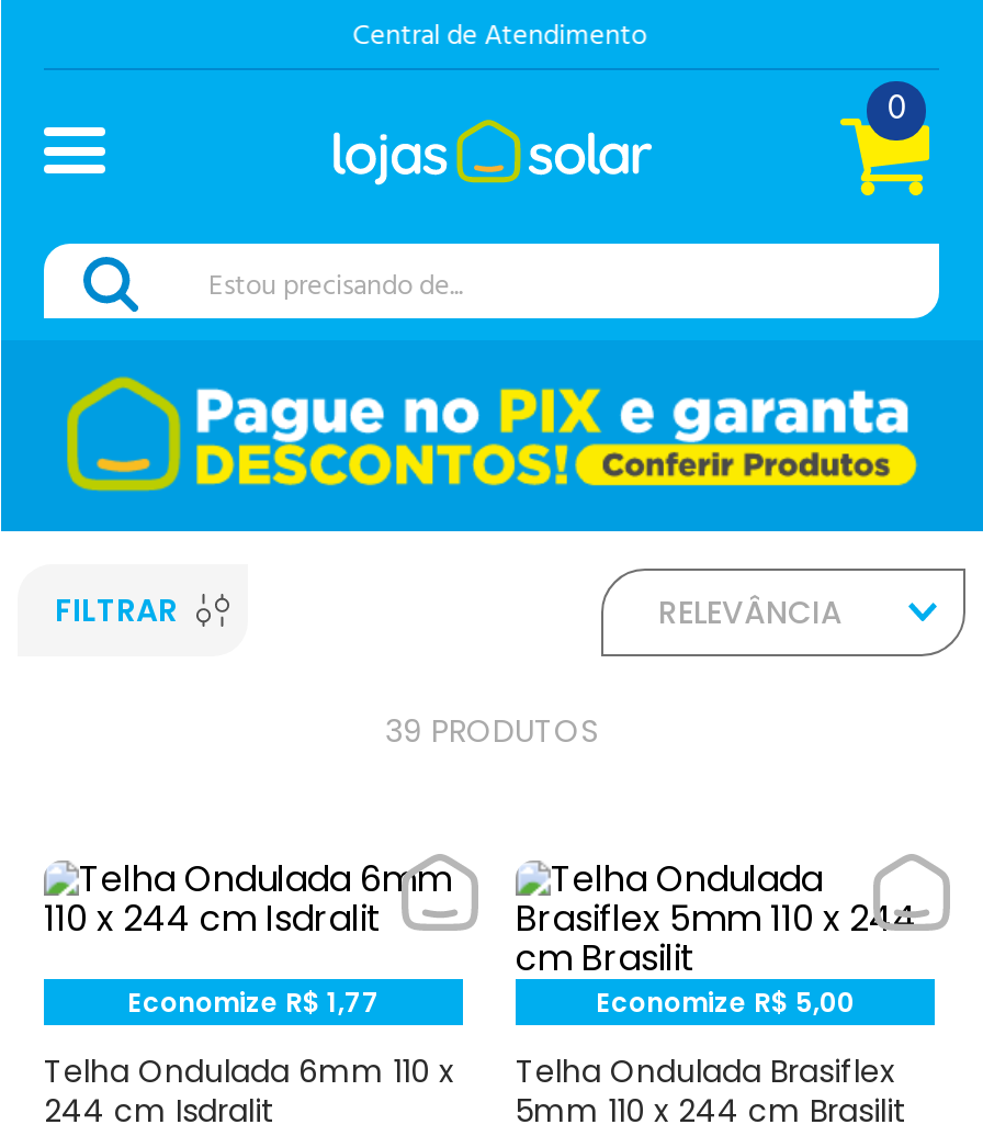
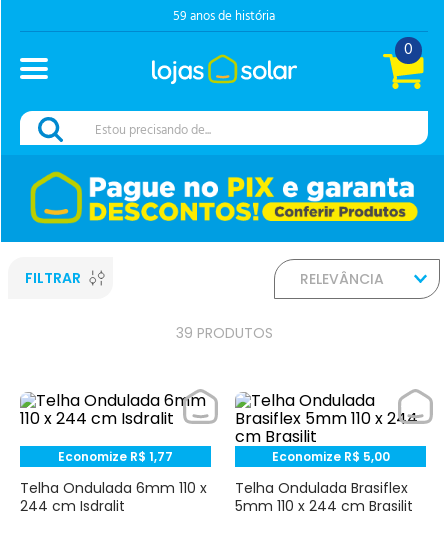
- Central de Atendimento
+ 59 anos de história
